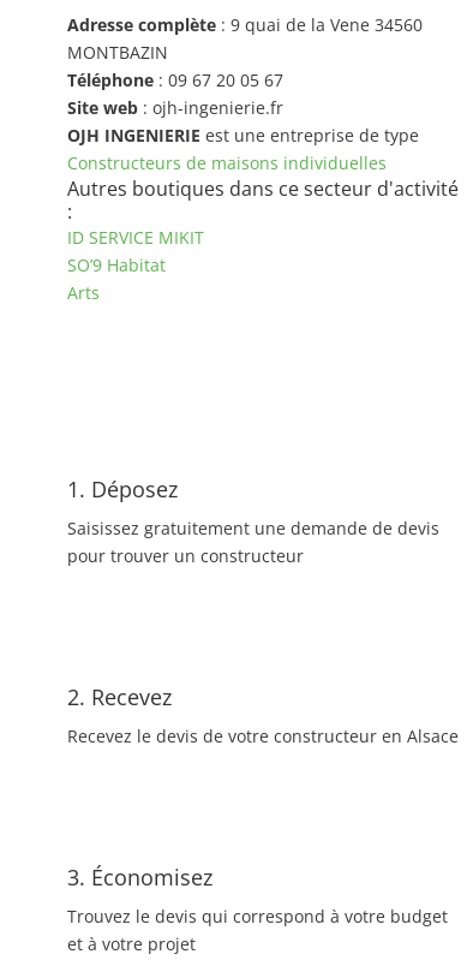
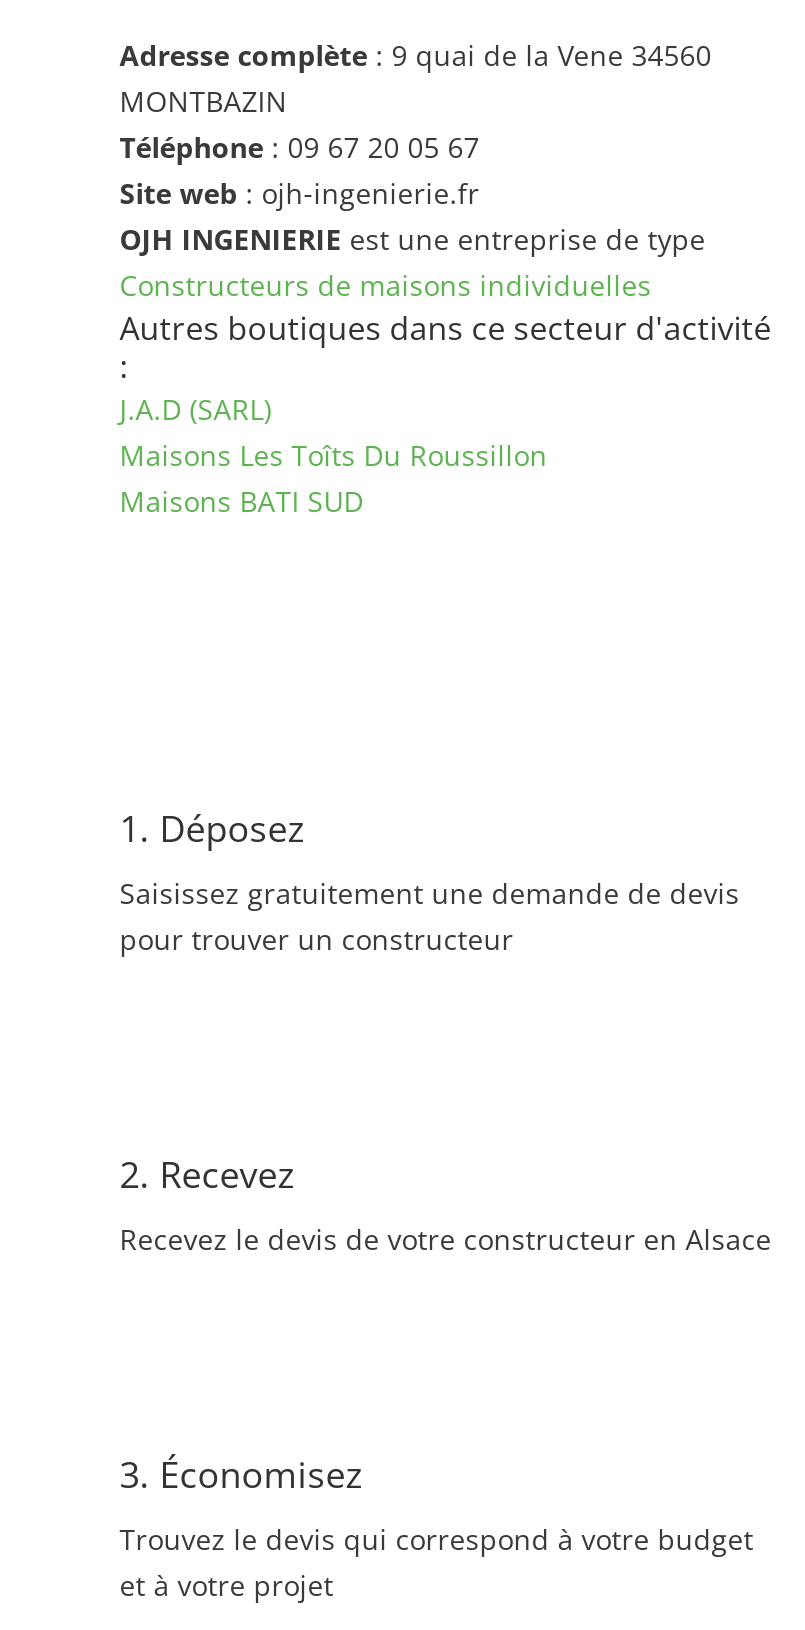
- ID SERVICE MIKIT
- SO’9 Habitat
- Arts
+ J.A.D (SARL)
+ Maisons Les Toîts Du Roussillon
+ Maisons BATI SUD
